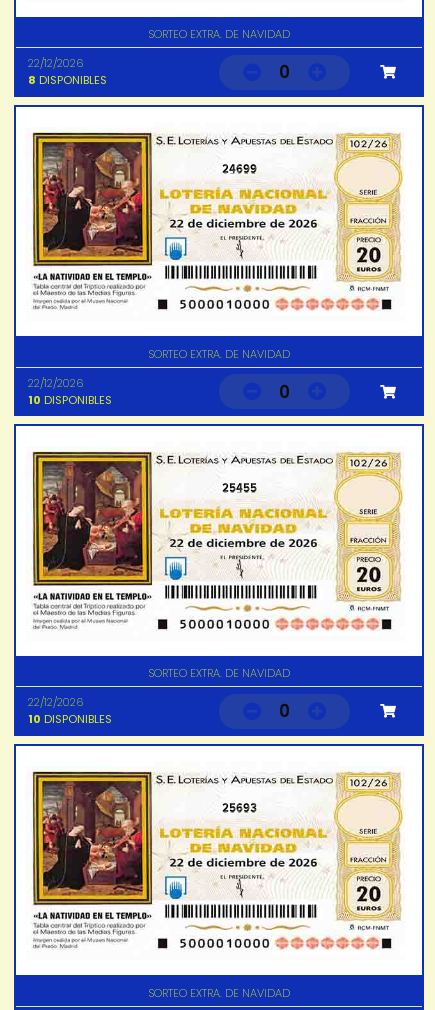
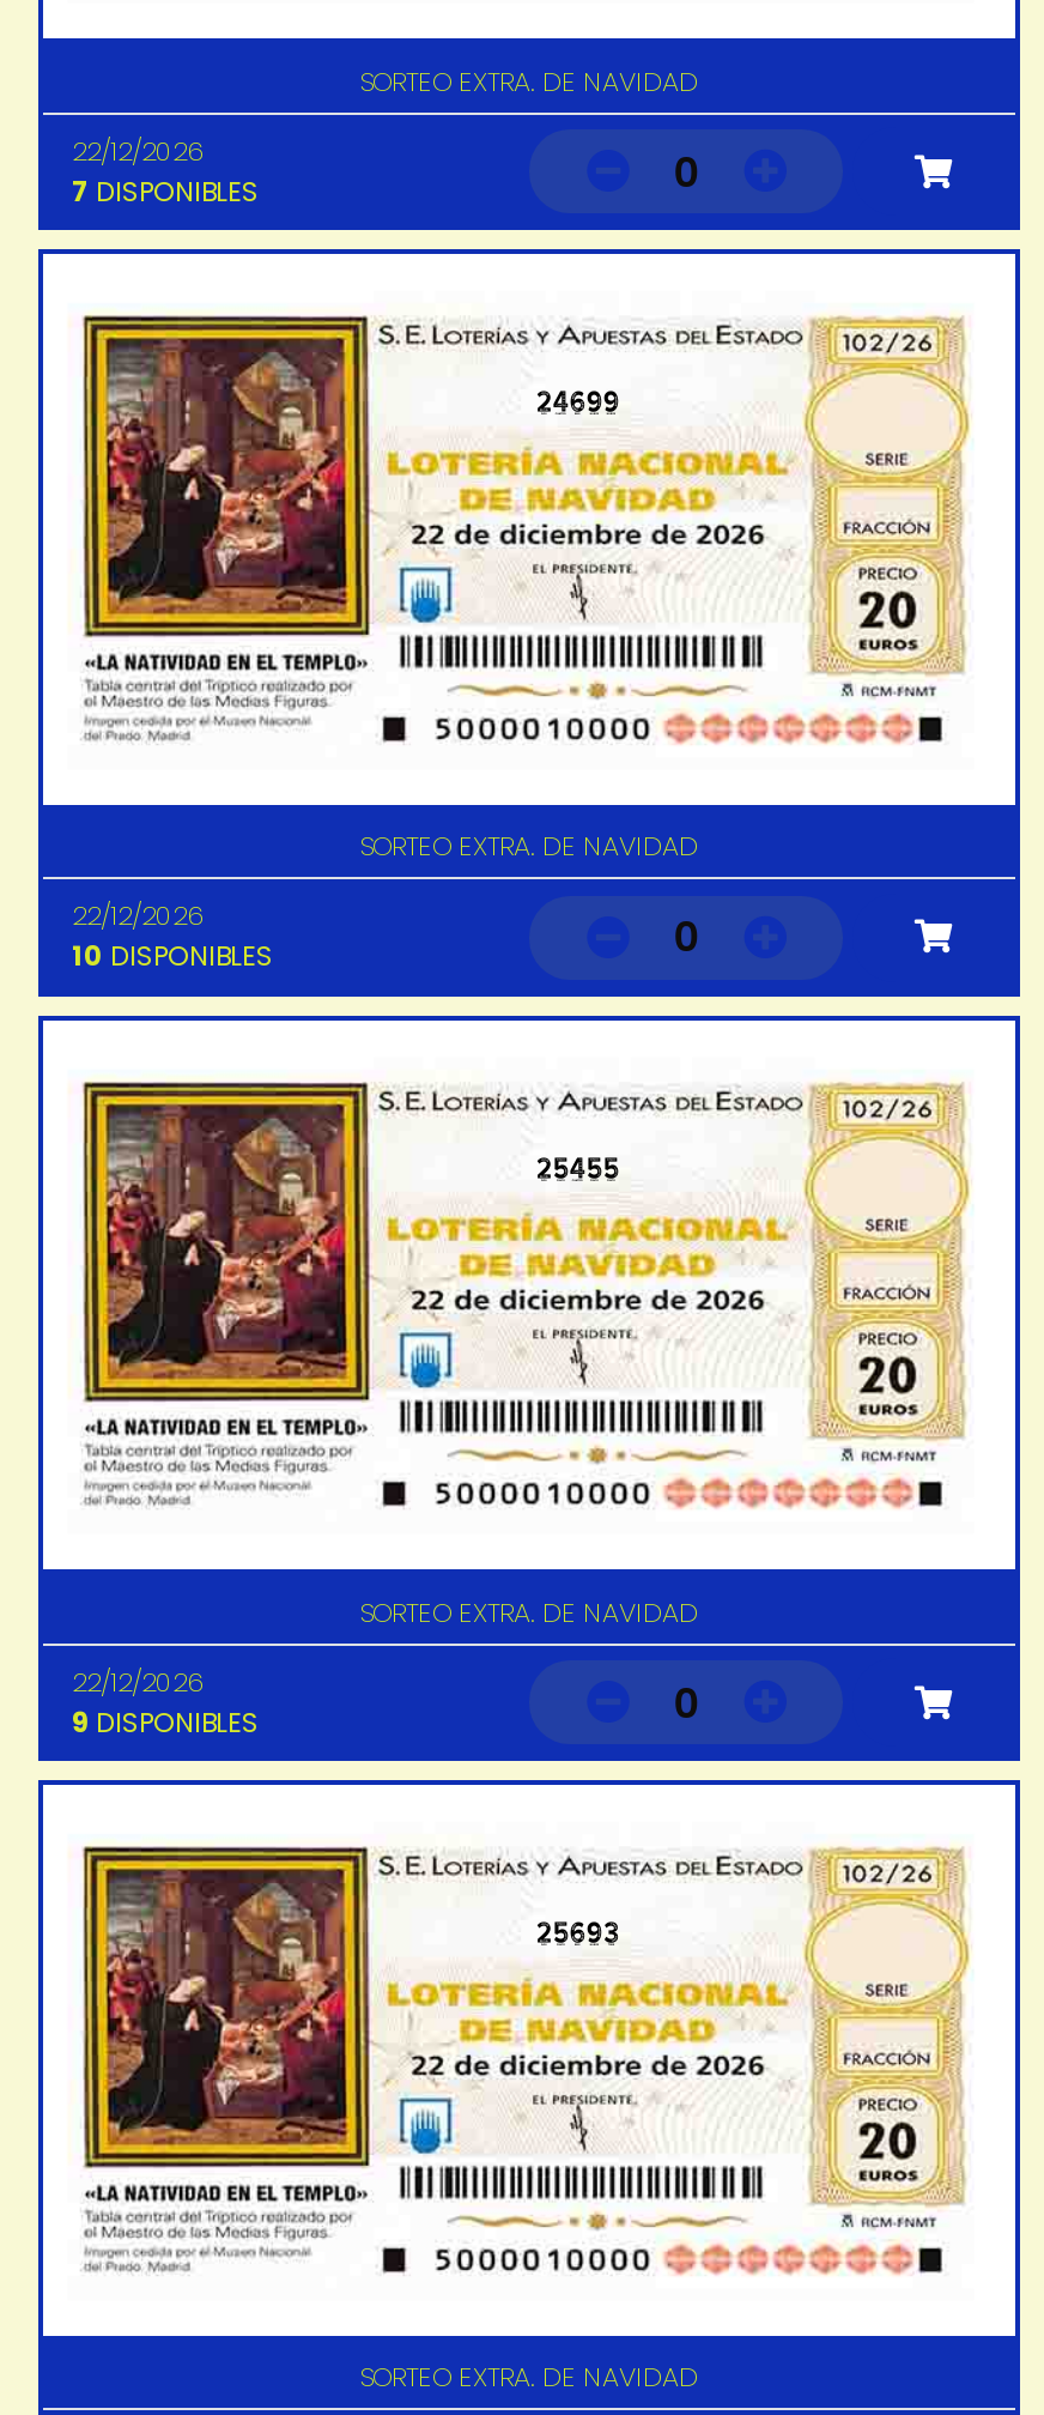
- 8 DISPONIBLES
+ 7 DISPONIBLES

- 10 DISPONIBLES
+ 9 DISPONIBLES
